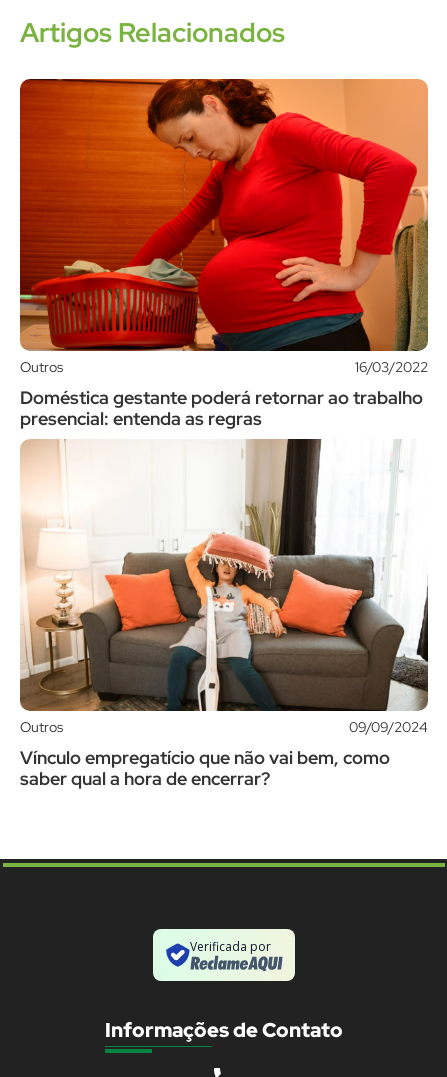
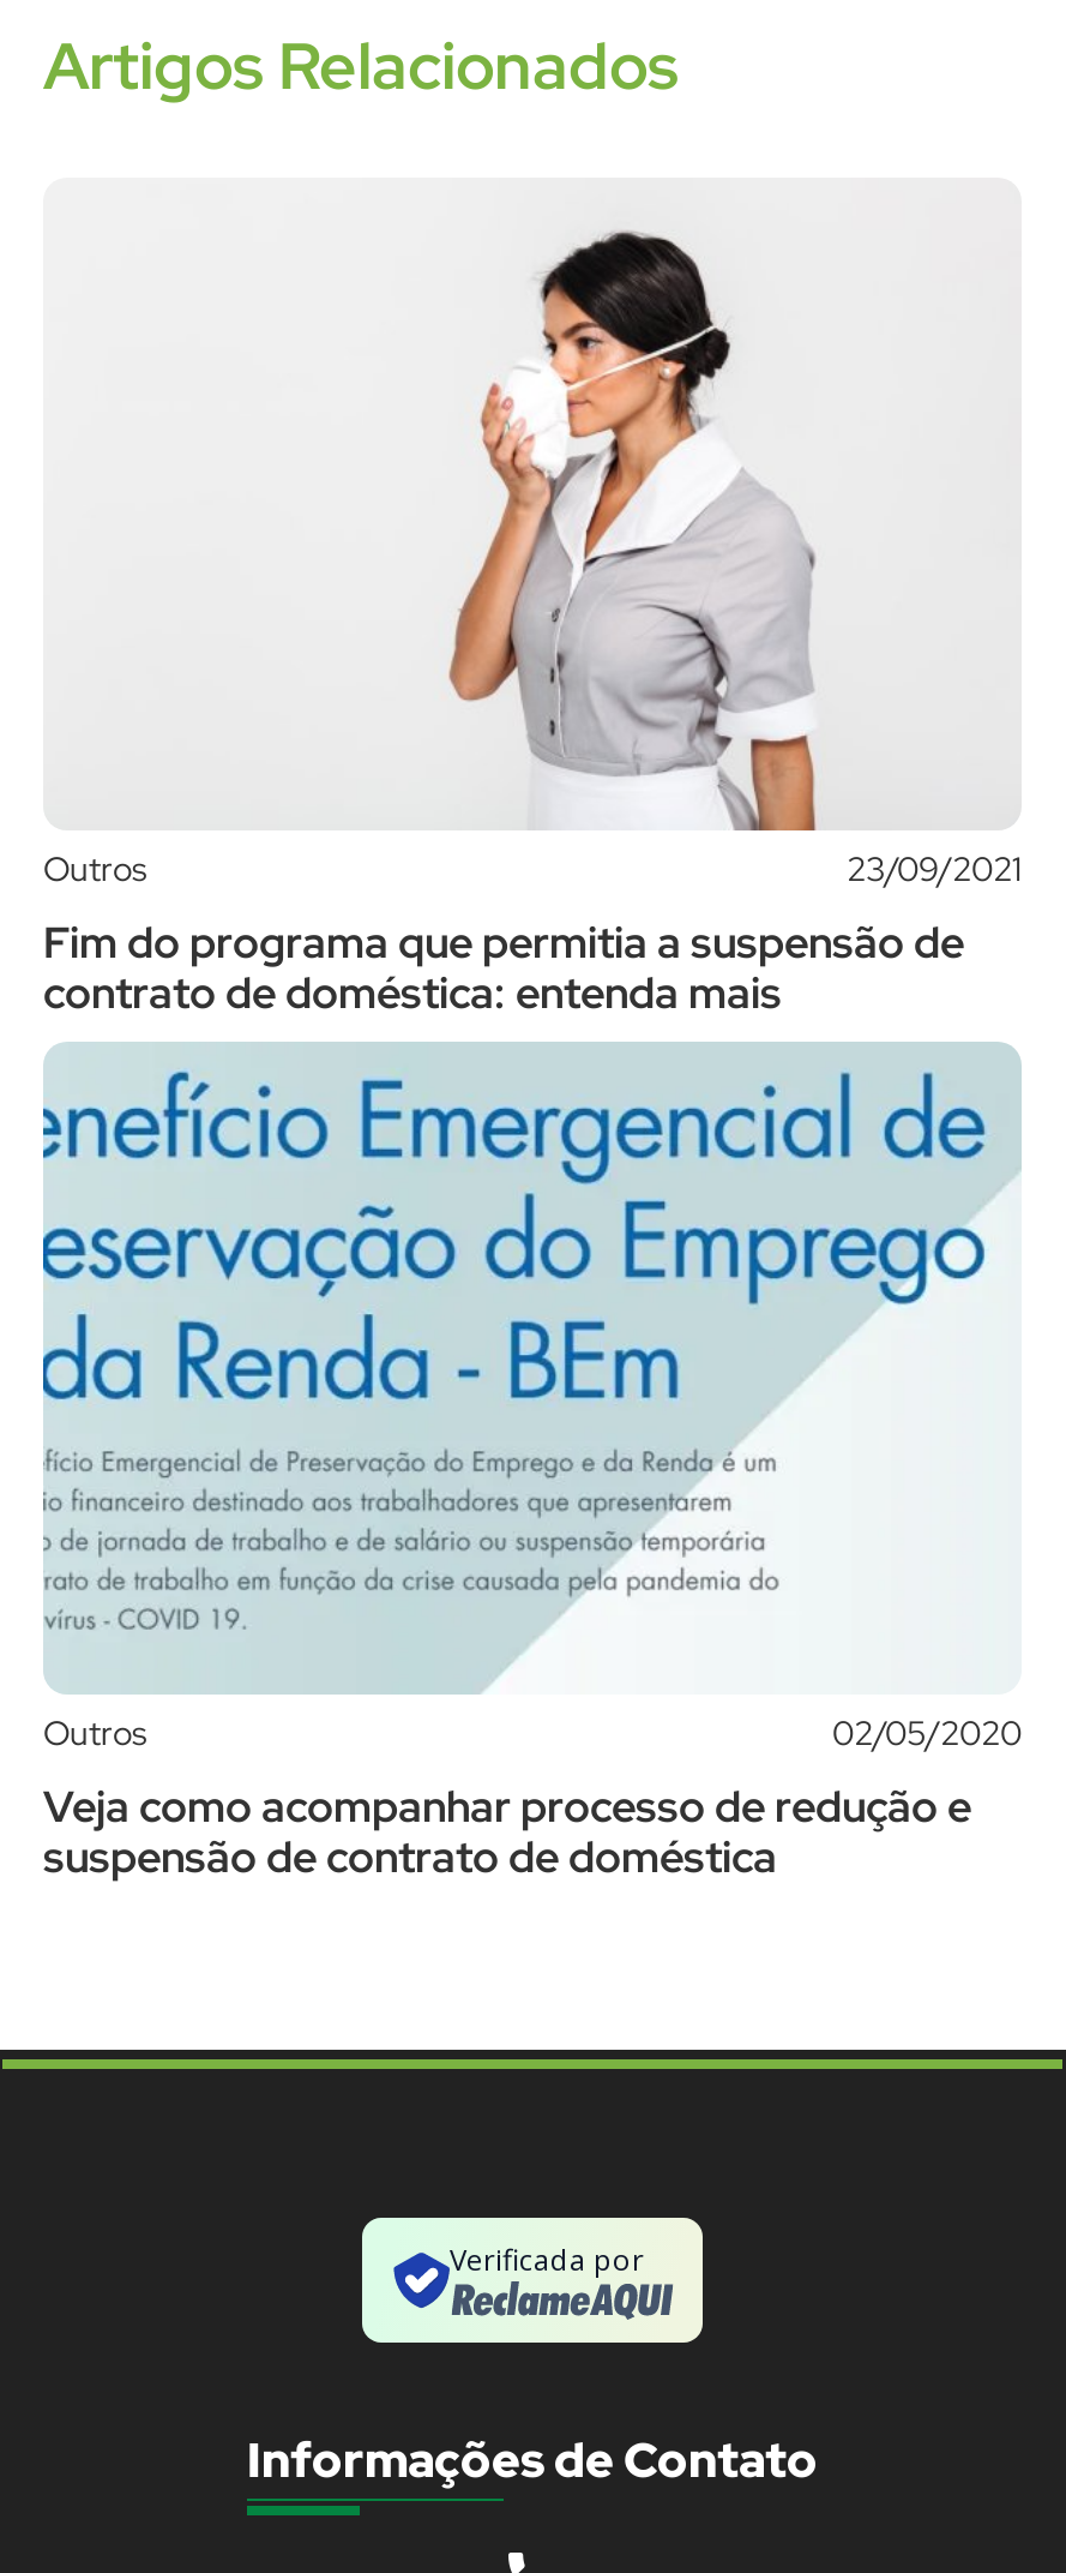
- [image]
- 16/03/2022
- Doméstica gestante poderá retornar ao trabalho
- presencial: entenda as regras
+ [image]
+ 23/09/2021
+ Fim do programa que permitia a suspensão de
+ contrato de doméstica: entenda mais

- [image]
- 09/09/2024
- Vínculo empregatício que não vai bem, como
- saber qual a hora de encerrar?
+ [image]
+ 02/05/2020
+ Veja como acompanhar processo de redução e
+ suspensão de contrato de doméstica
